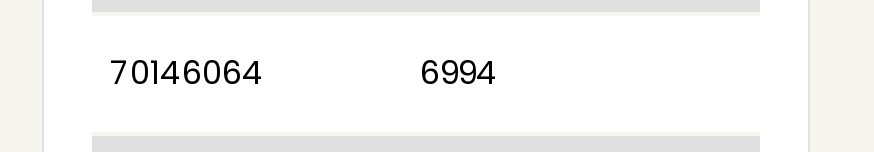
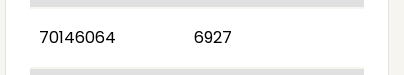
- 6994
+ 6927
